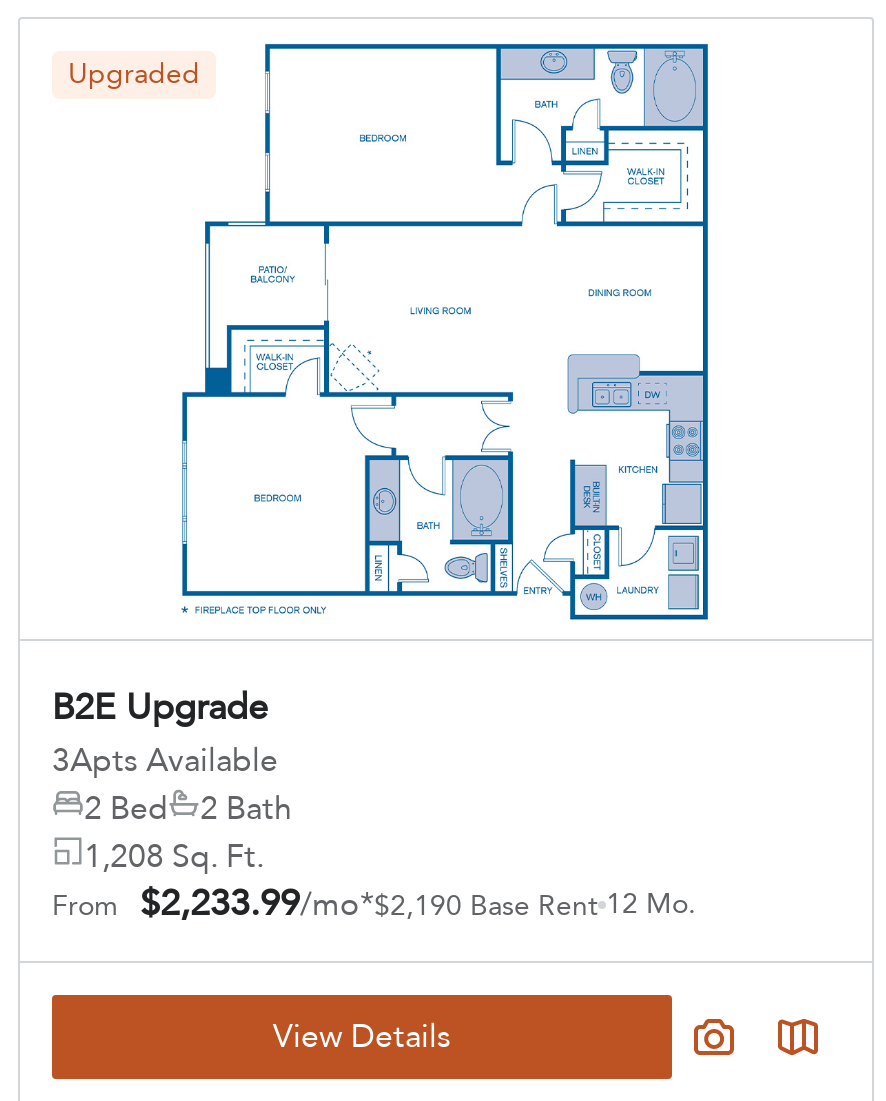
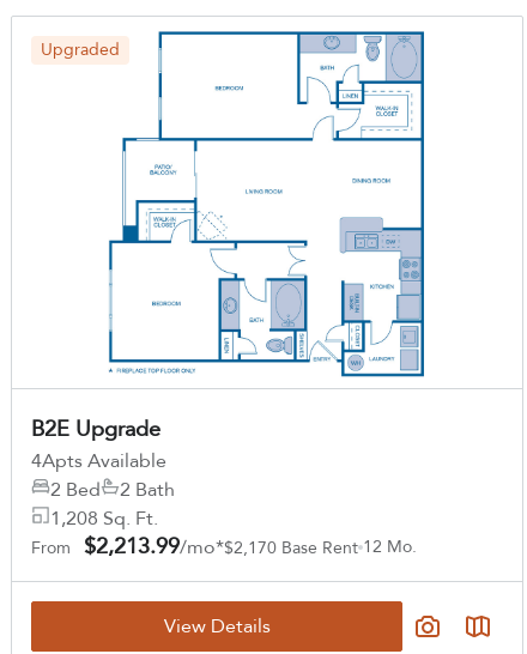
- 3Apts Available
+ 4Apts Available

- From $2,233.99/mo*$2,190 Base Rent 12 Mo.
+ From $2,213.99/mo*$2,170 Base Rent 12 Mo.
